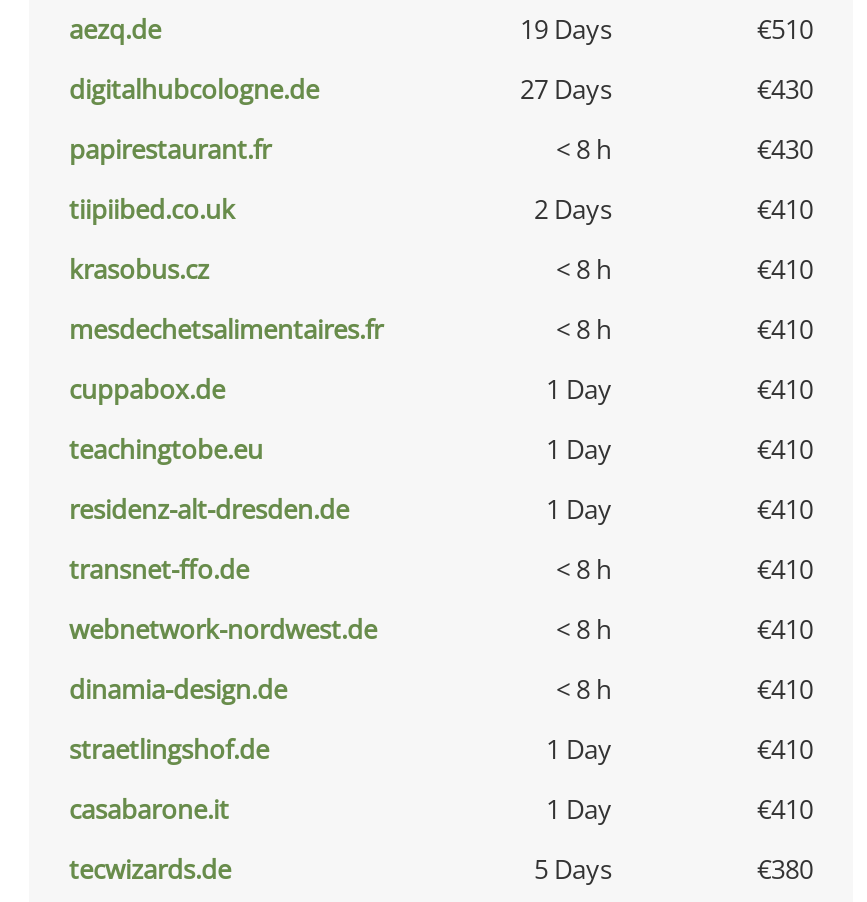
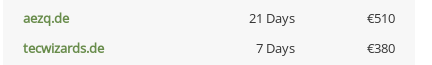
- 19 Days
+ 21 Days

- digitalhubcologne.de
- 27 Days
- €430
- papirestaurant.fr
- < 8 h
- €430
- tiipiibed.co.uk
- 2 Days
- €410
- krasobus.cz
- < 8 h
- €410
- mesdechetsalimentaires.fr
- < 8 h
- €410
- cuppabox.de
- 1 Day
- €410
- teachingtobe.eu
- 1 Day
- €410
- residenz-alt-dresden.de
- 1 Day
- €410
- transnet-ffo.de
- < 8 h
- €410
- webnetwork-nordwest.de
- < 8 h
- €410
- dinamia-design.de
- < 8 h
- €410
- straetlingshof.de
- 1 Day
- €410
- casabarone.it
- 1 Day
- €410

- 5 Days
+ 7 Days
